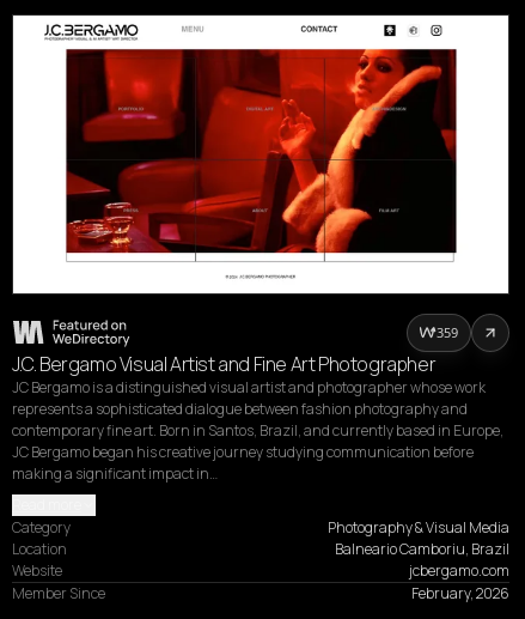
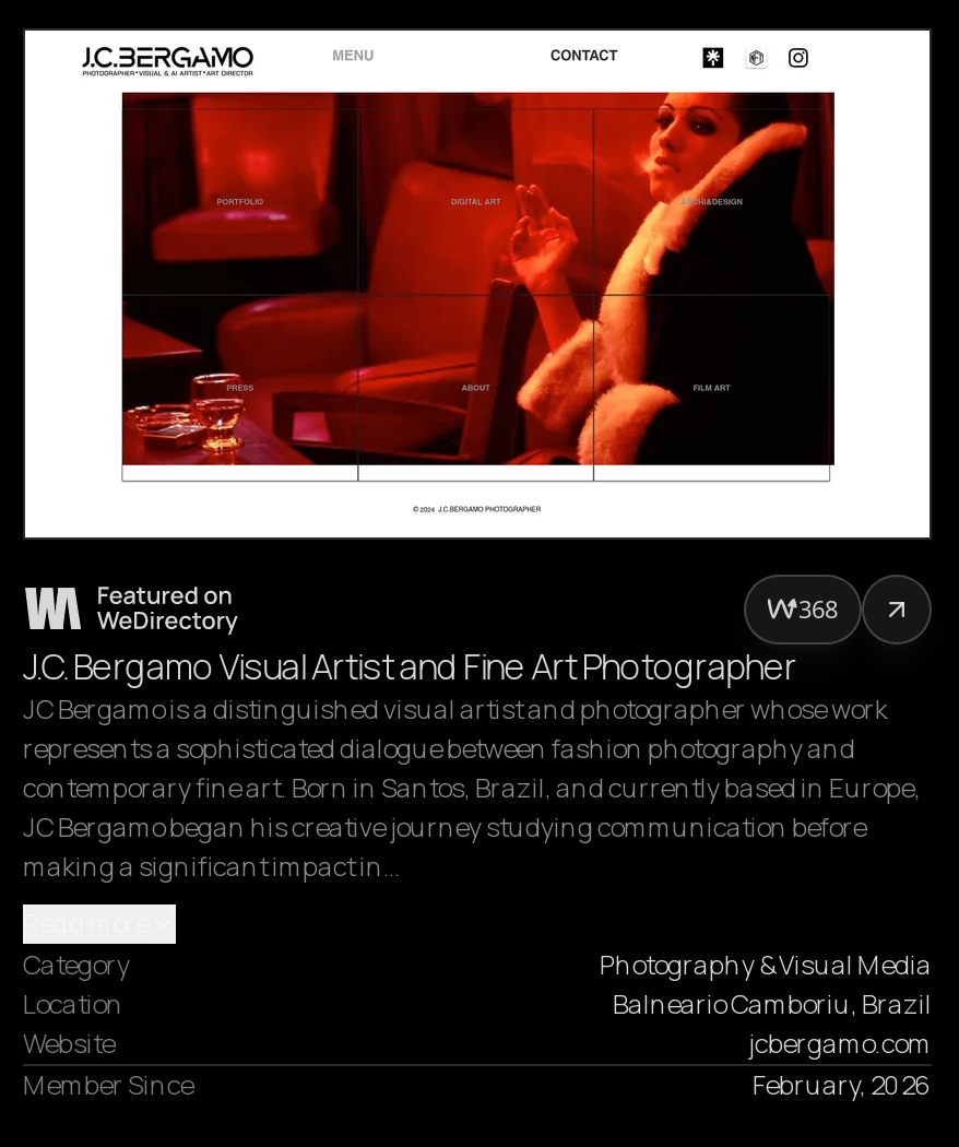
- 359
+ 368
